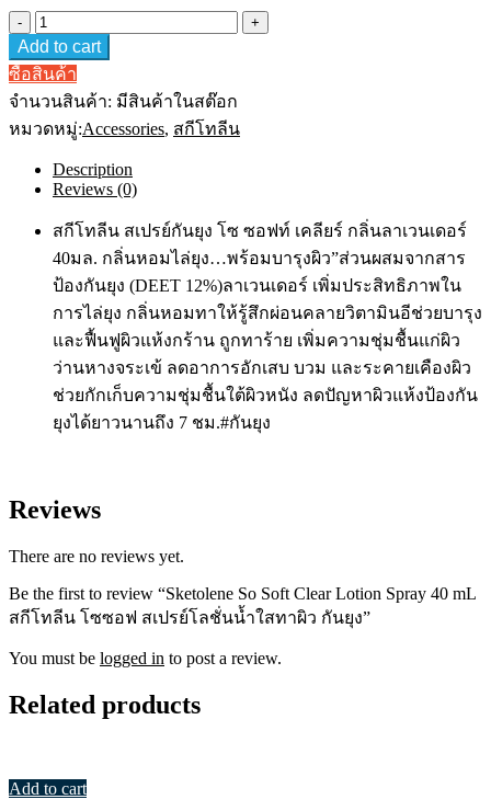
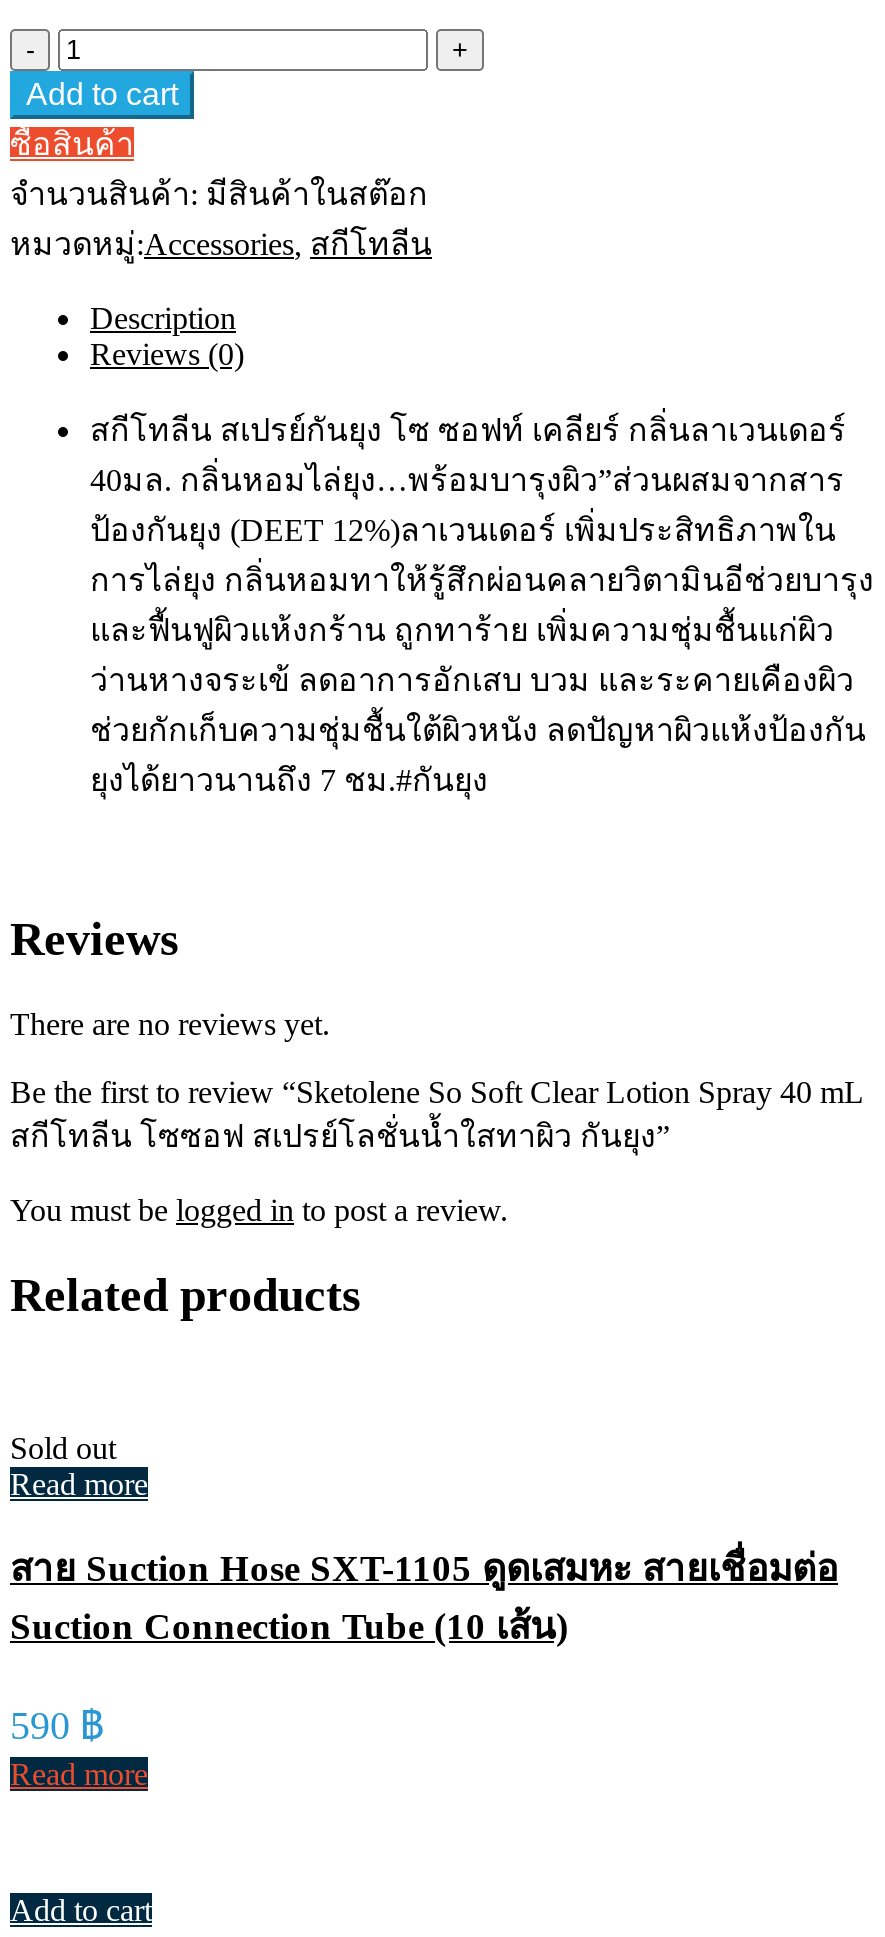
+ Sold out
+ Read more
+ สาย Suction Hose SXT-1105 ดูดเสมหะ สายเชื่อมต่อ
+ Suction Connection Tube (10 เส้น)
+ 590฿
+ Read more
